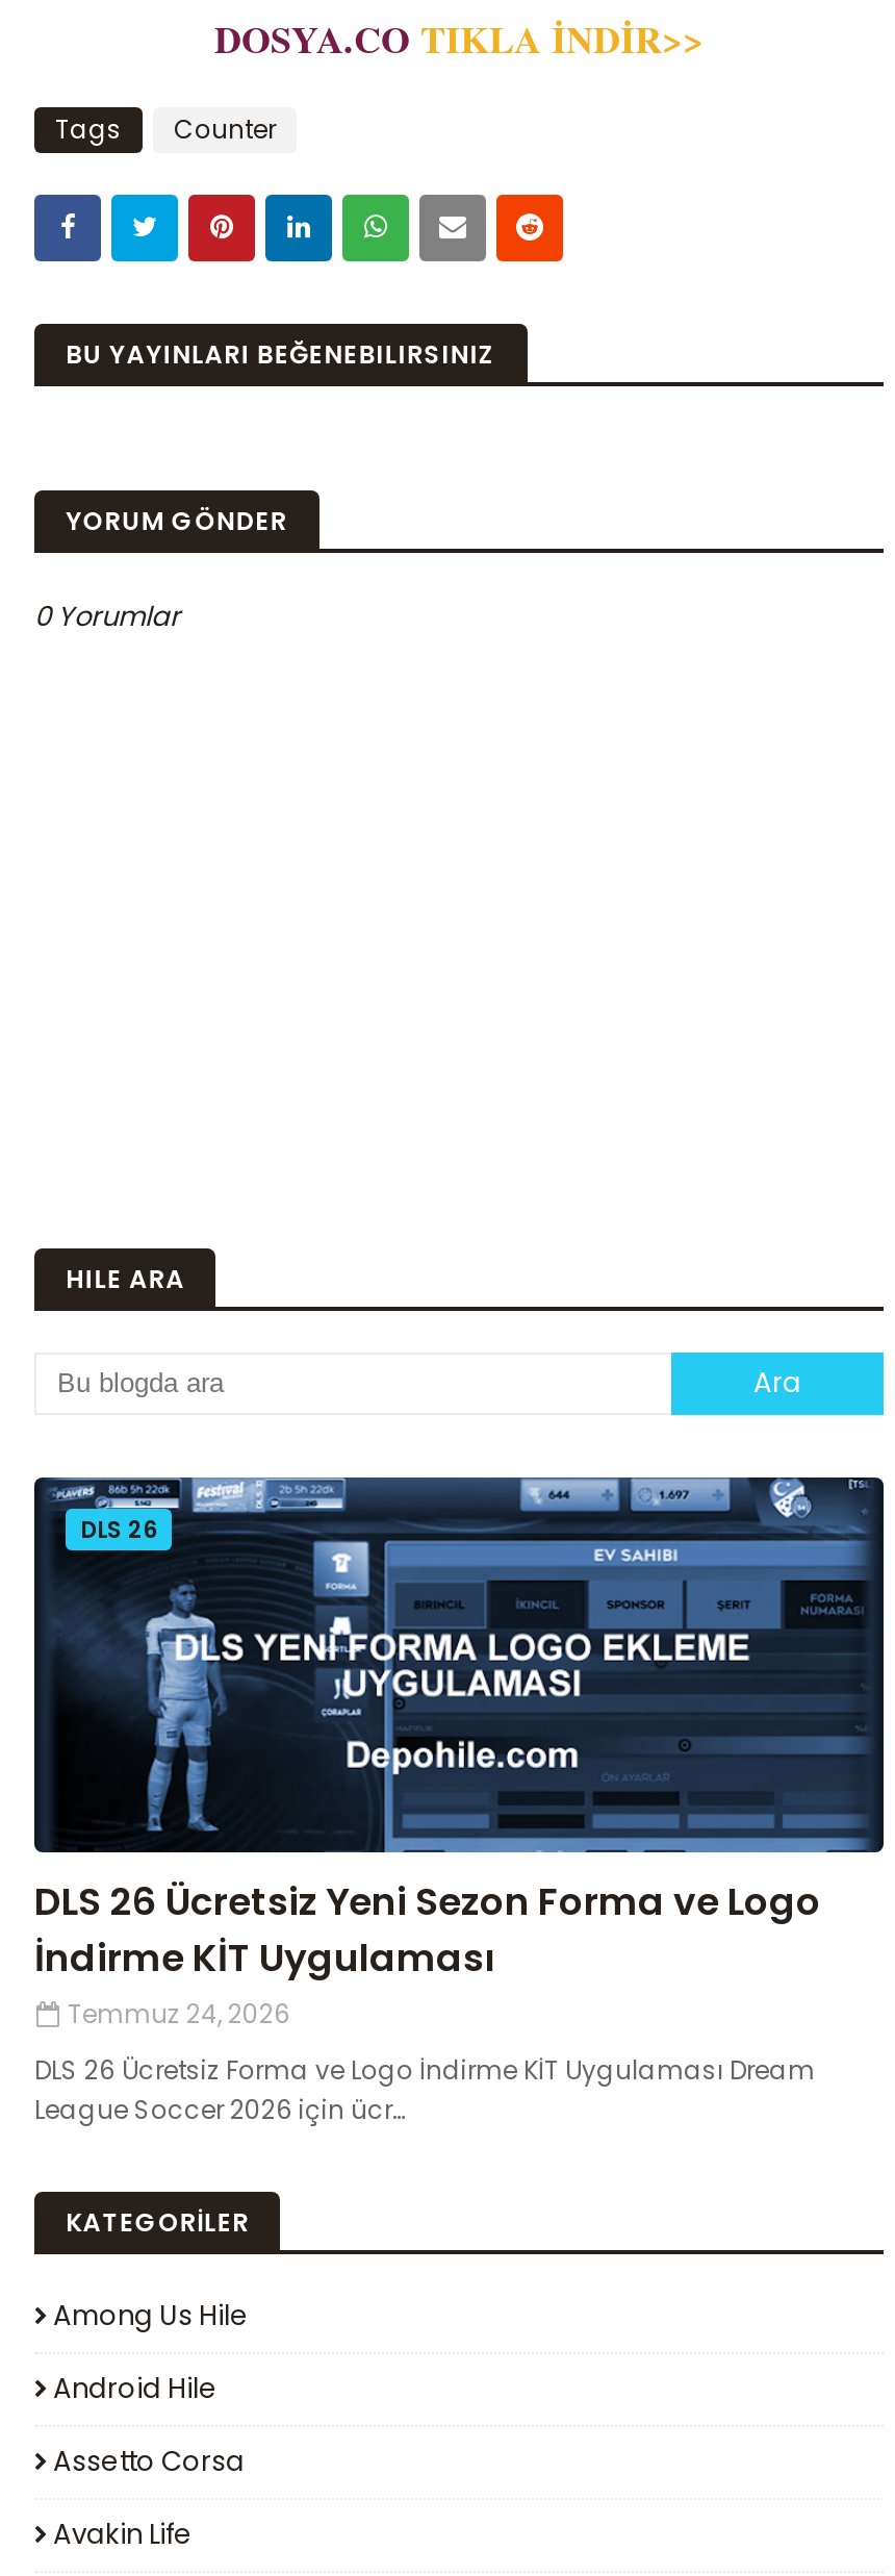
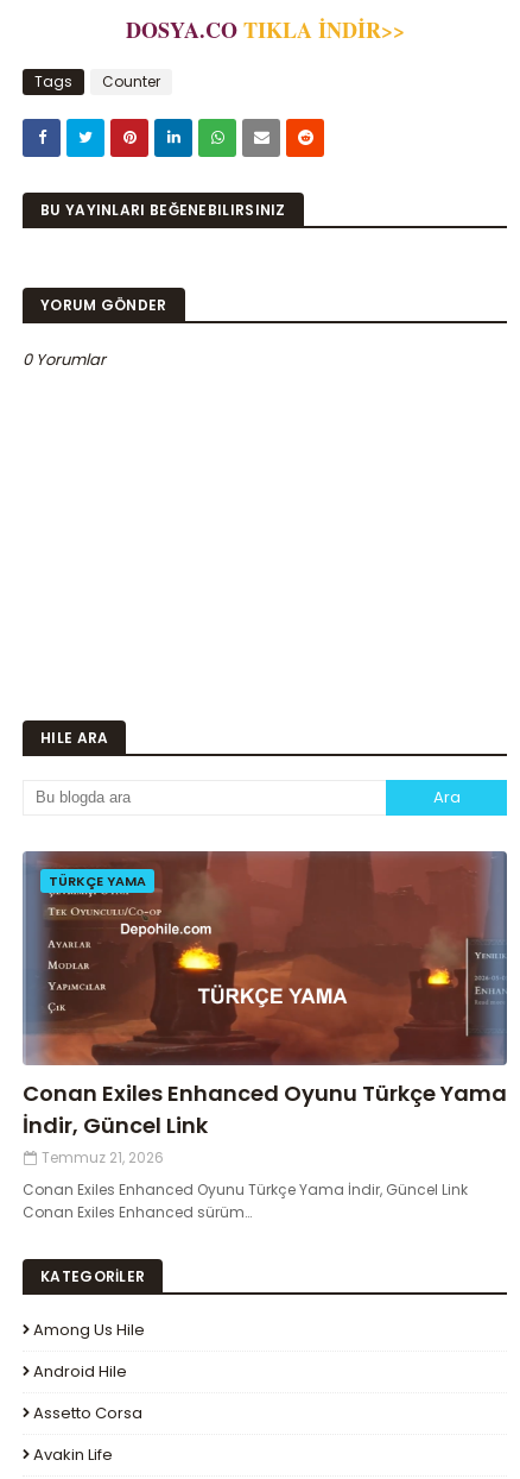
- [image]
- DLS 26
+ [image]
+ TÜRKÇE YAMA

- DLS 26 Ücretsiz Yeni Sezon Forma ve Logo
- İndirme KİT Uygulaması
- Temmuz 24, 2026
+ Conan Exiles Enhanced Oyunu Türkçe Yama
+ İndir, Güncel Link
+ Temmuz 21, 2026

- DLS 26 Ücretsiz Forma ve Logo İndirme KİT Uygulaması Dream
- League Soccer 2026 için ücr…
+ Conan Exiles Enhanced Oyunu Türkçe Yama İndir, Güncel Link
+ Conan Exiles Enhanced sürüm…
